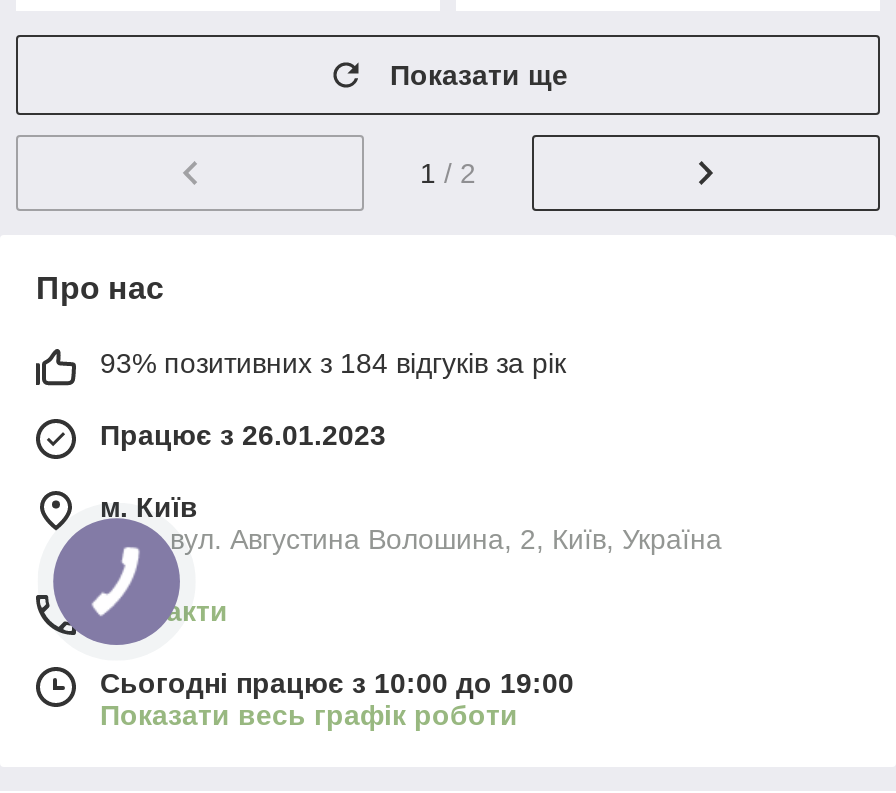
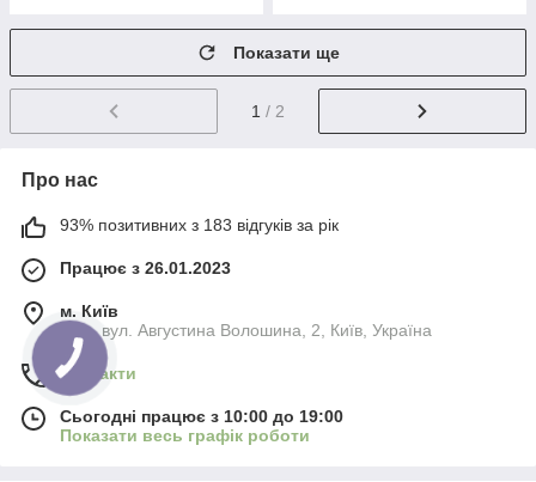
- 93% позитивних з 184 відгуків за рік
+ 93% позитивних з 183 відгуків за рік
